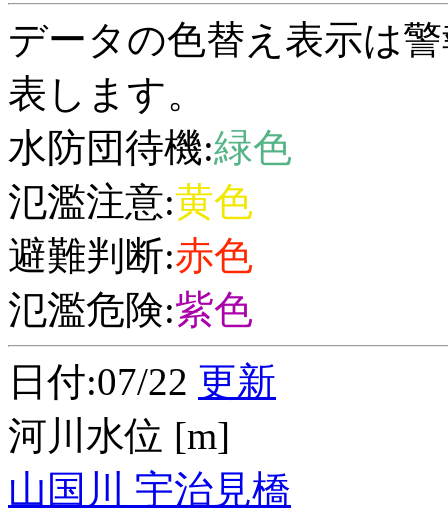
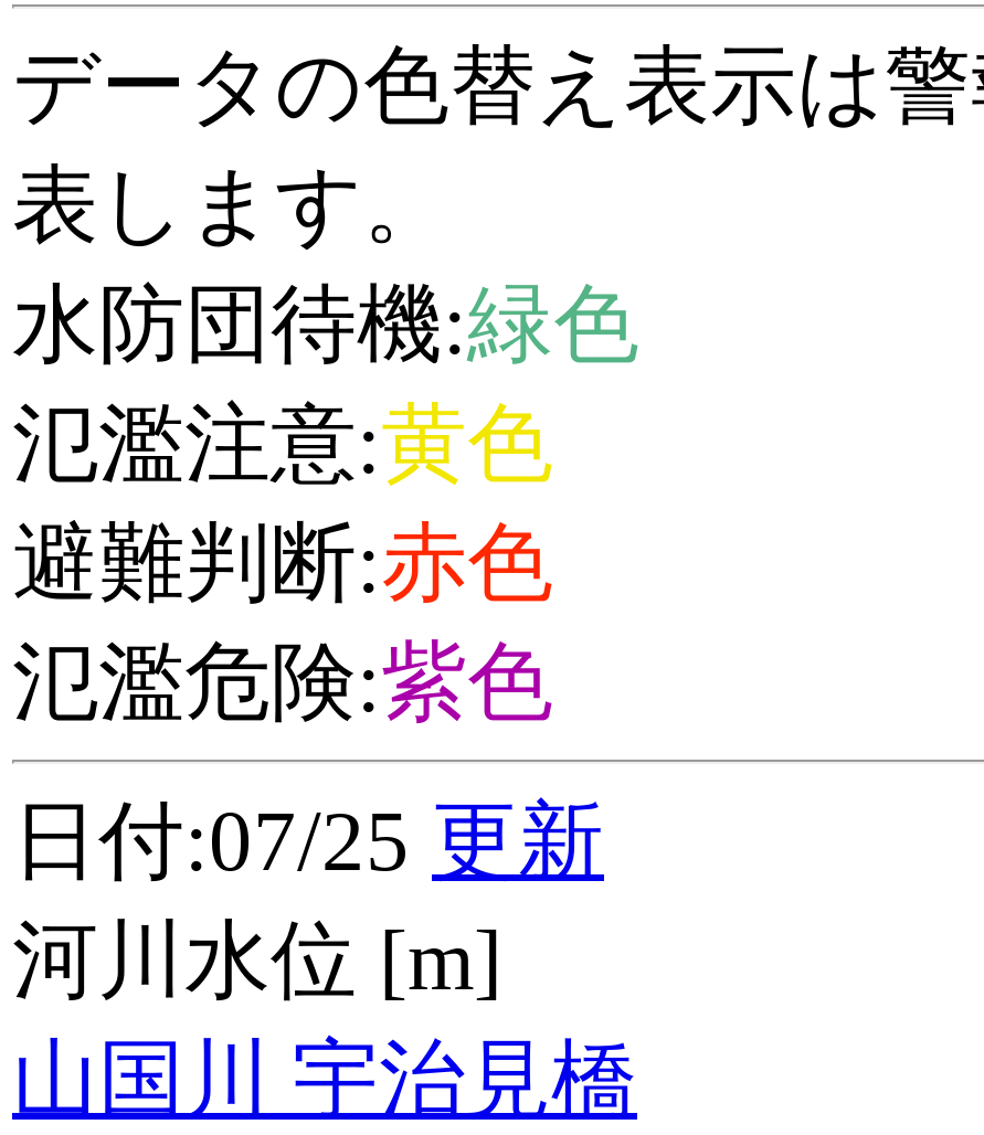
- 日付:07/22更新
+ 日付:07/25更新
